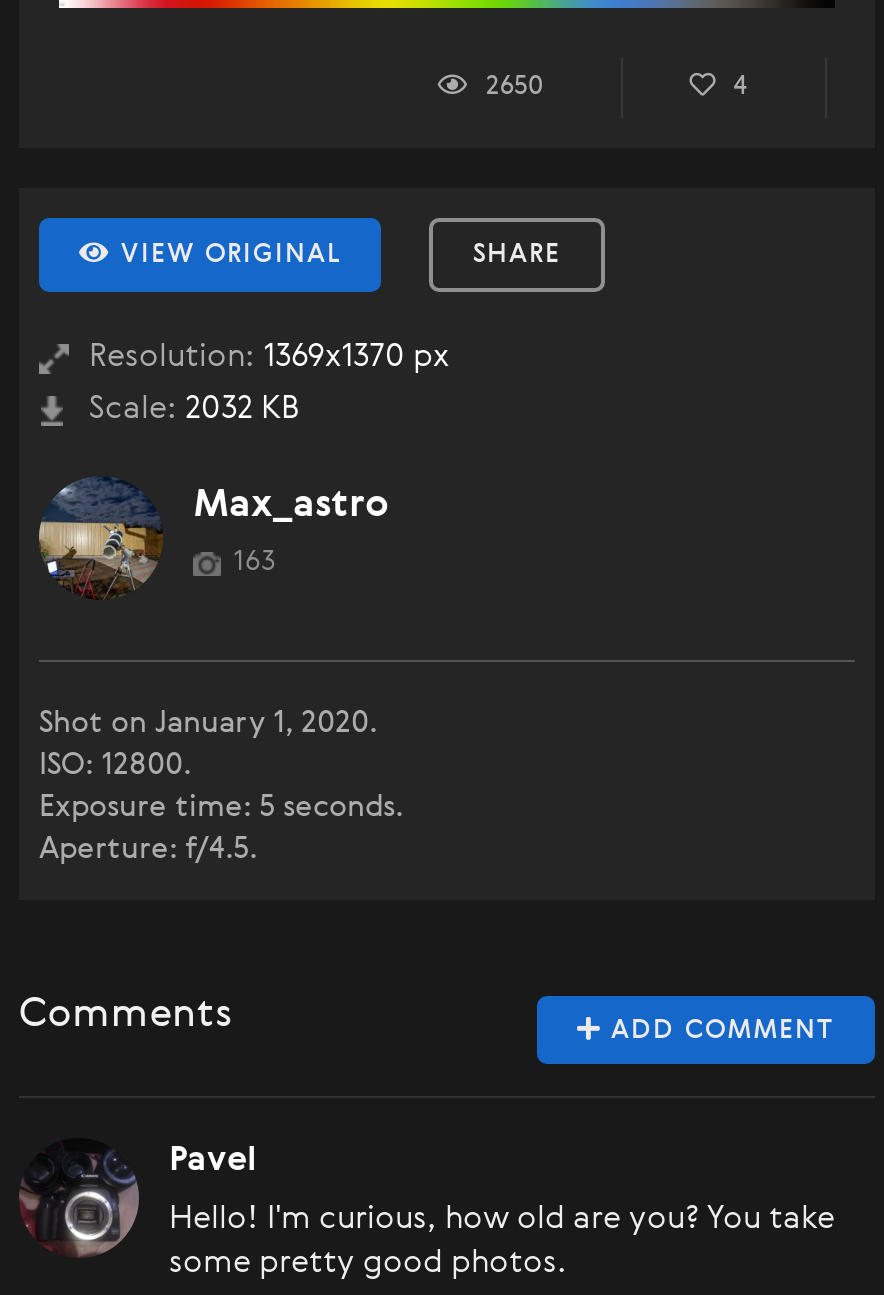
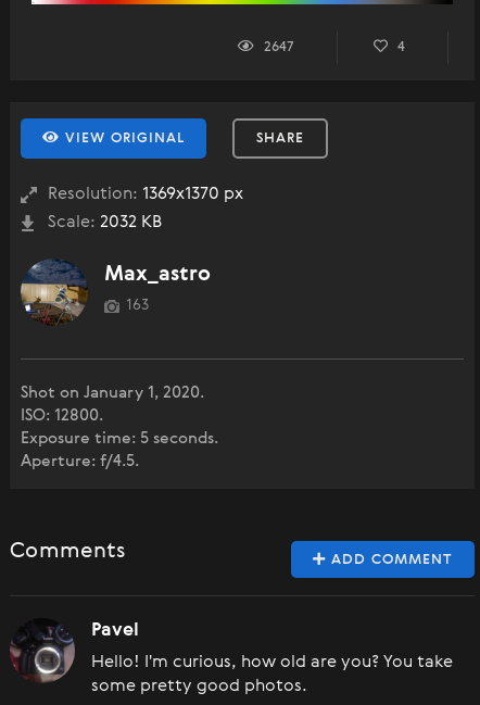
- 2650
+ 2647
